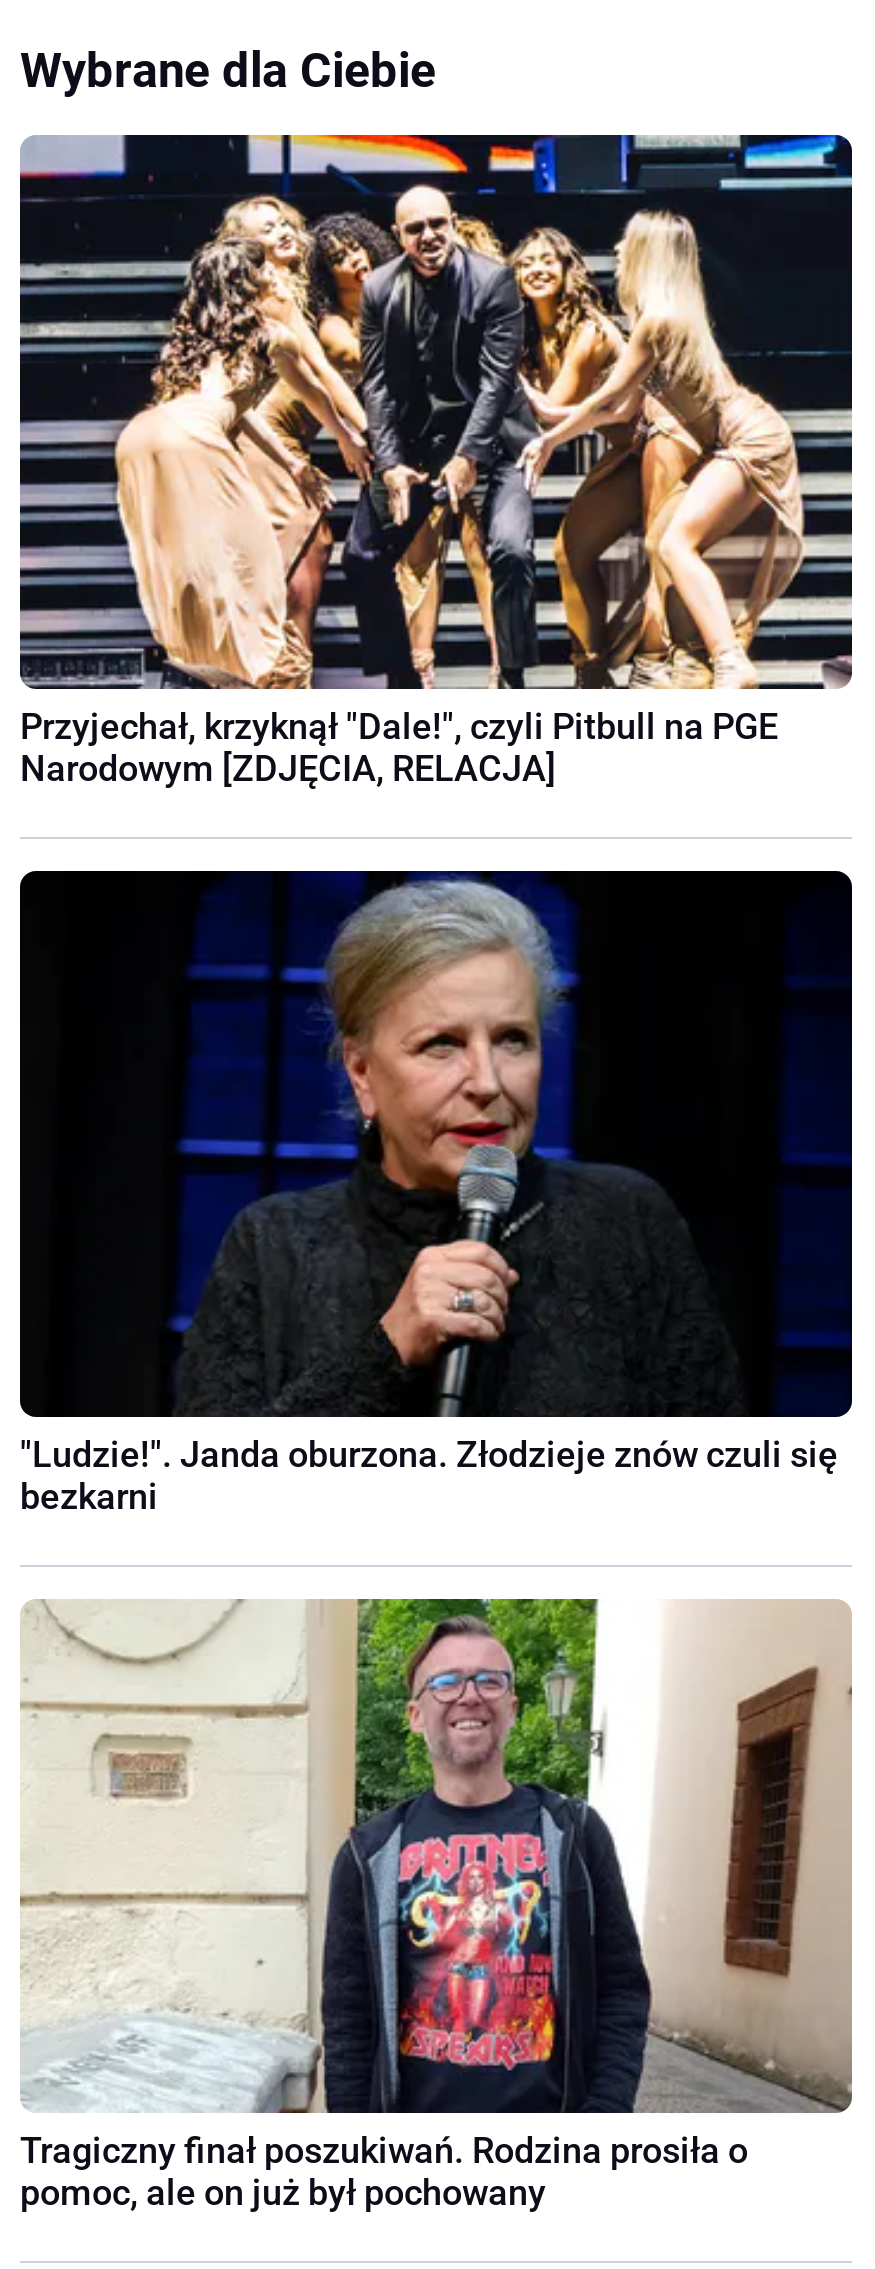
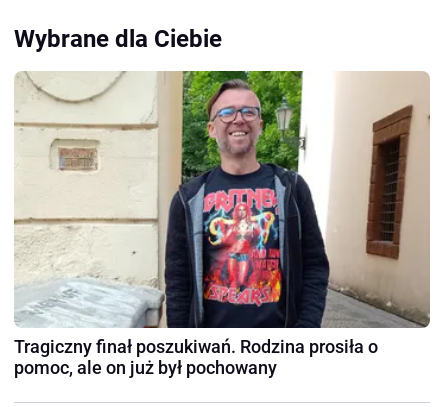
- [image]
- Przyjechał, krzyknął "Dale!", czyli Pitbull na PGE
- Narodowym [ZDJĘCIA, RELACJA]

- [image]
- "Ludzie!". Janda oburzona. Złodzieje znów czuli się
- bezkarni
